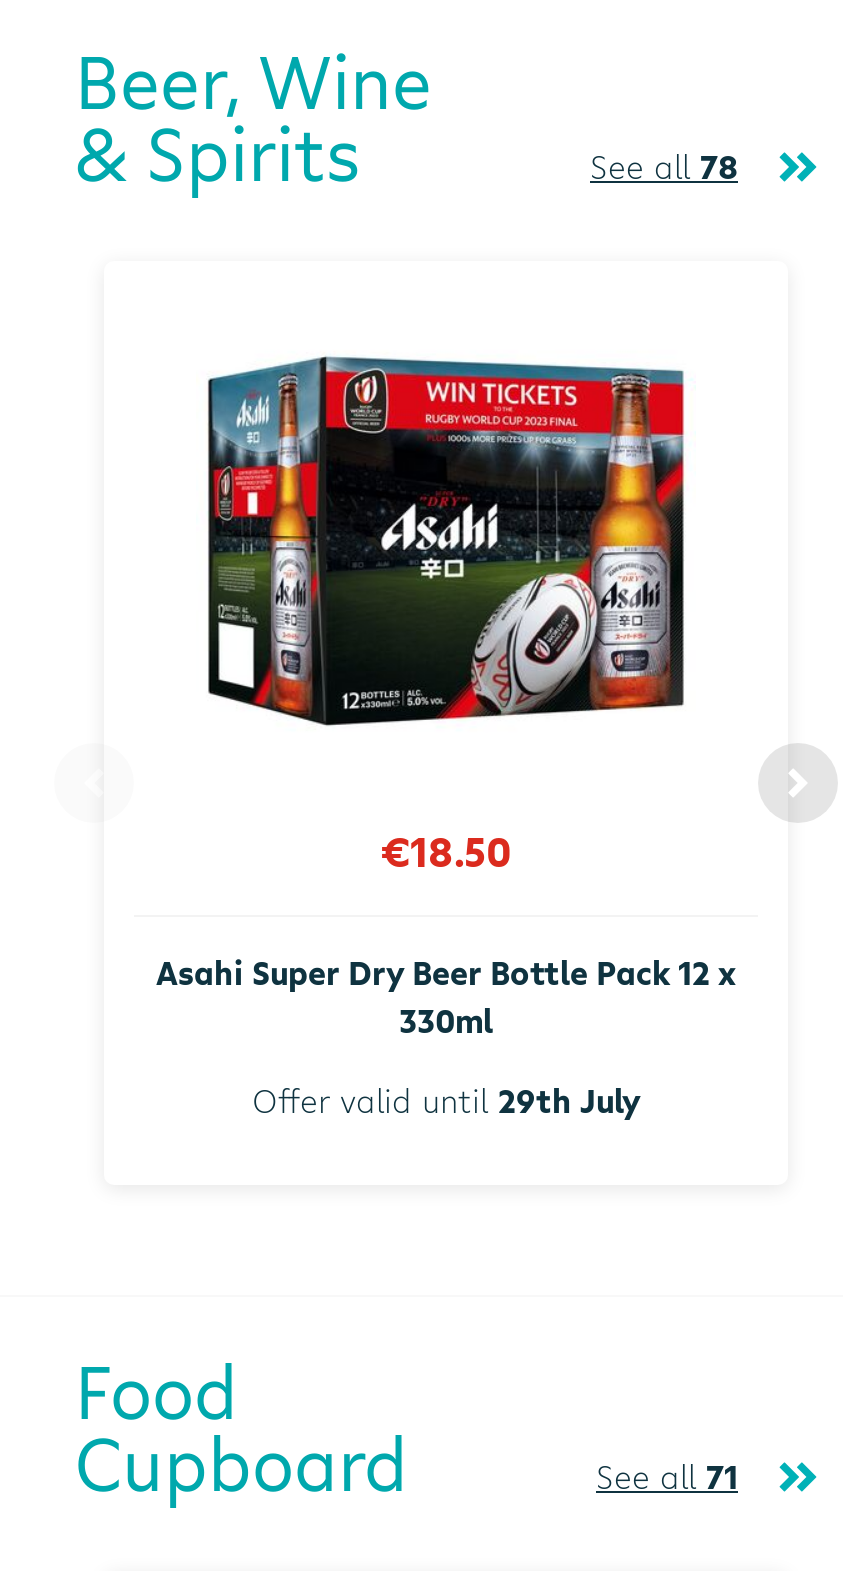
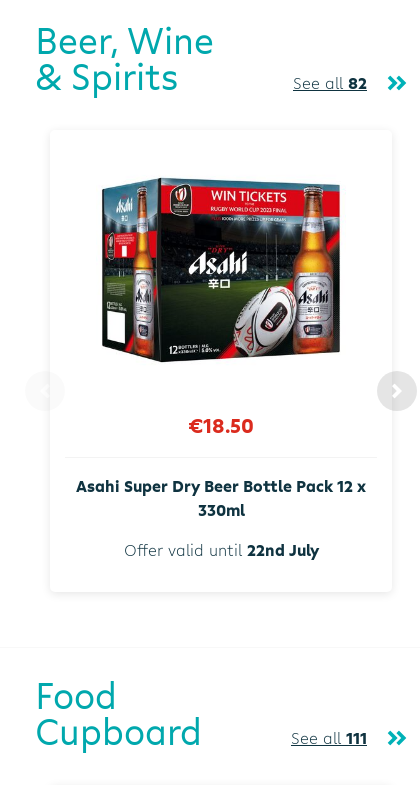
- See all 78
+ See all 82

- Offer valid until 29th July
+ Offer valid until 22nd July

- See all 71
+ See all 111
